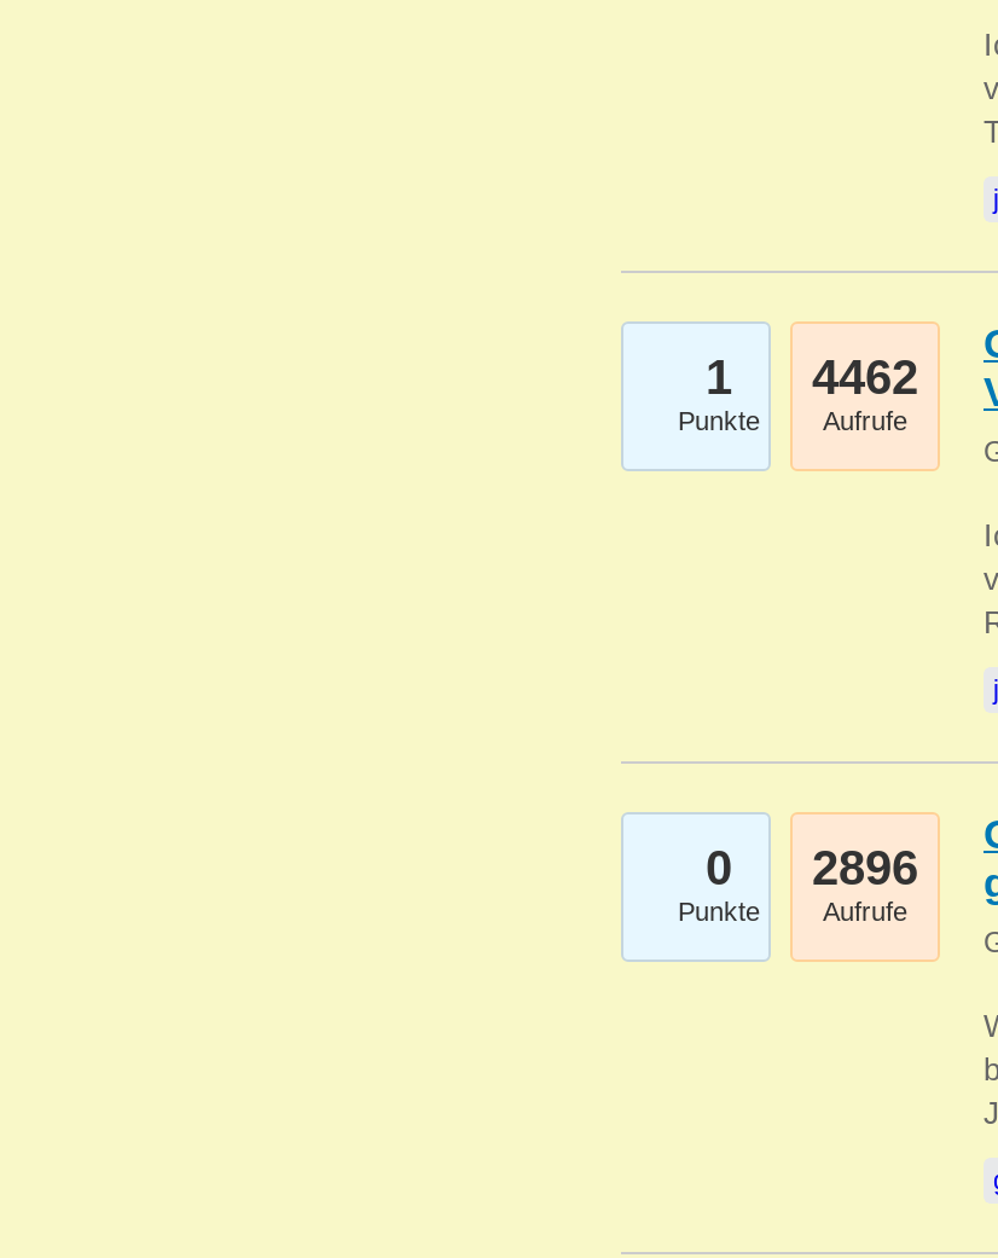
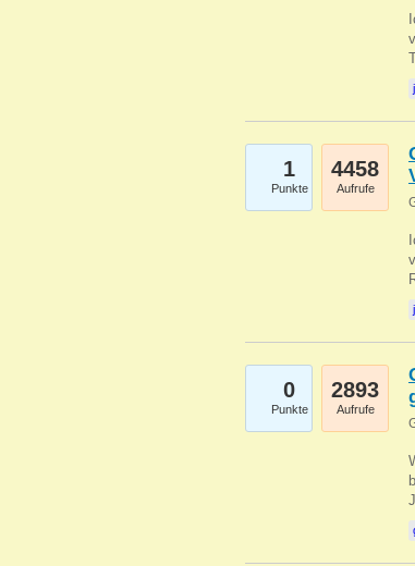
- 4462
+ 4458

- 2896
+ 2893
